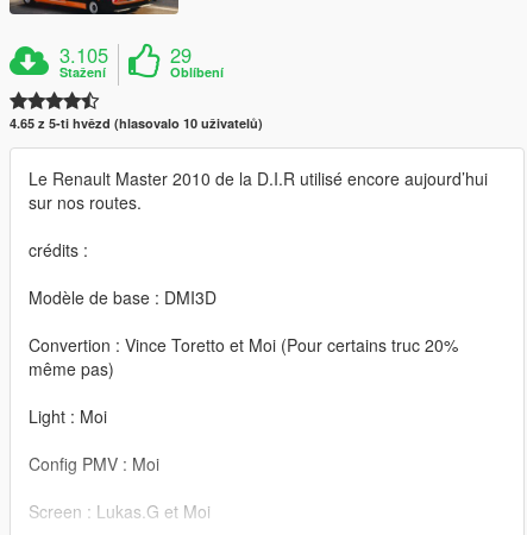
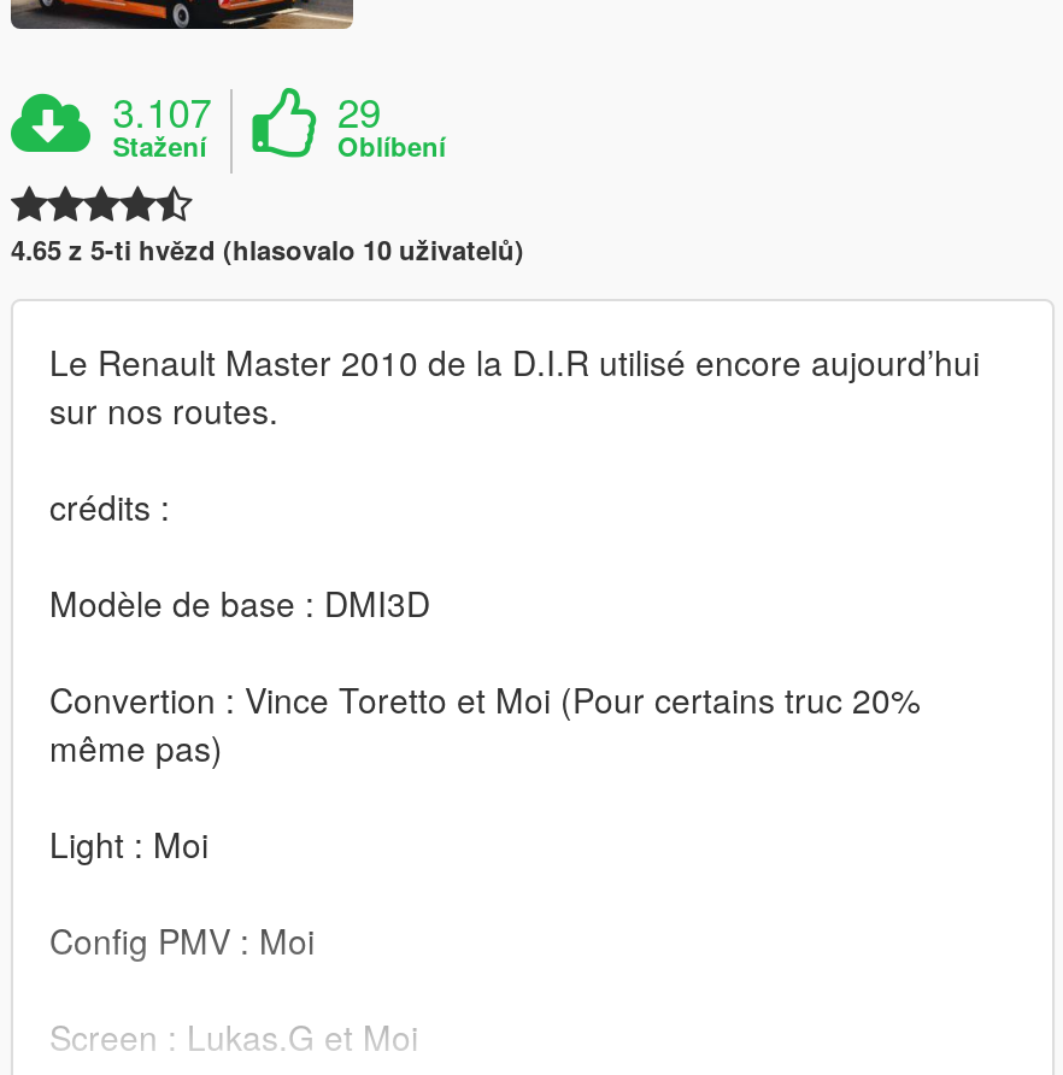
- 3.105
+ 3.107
